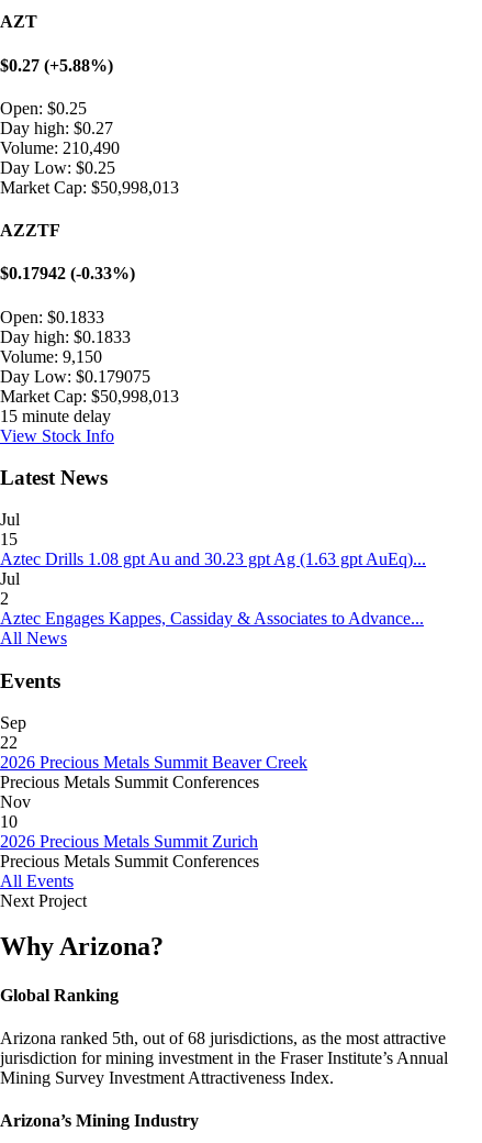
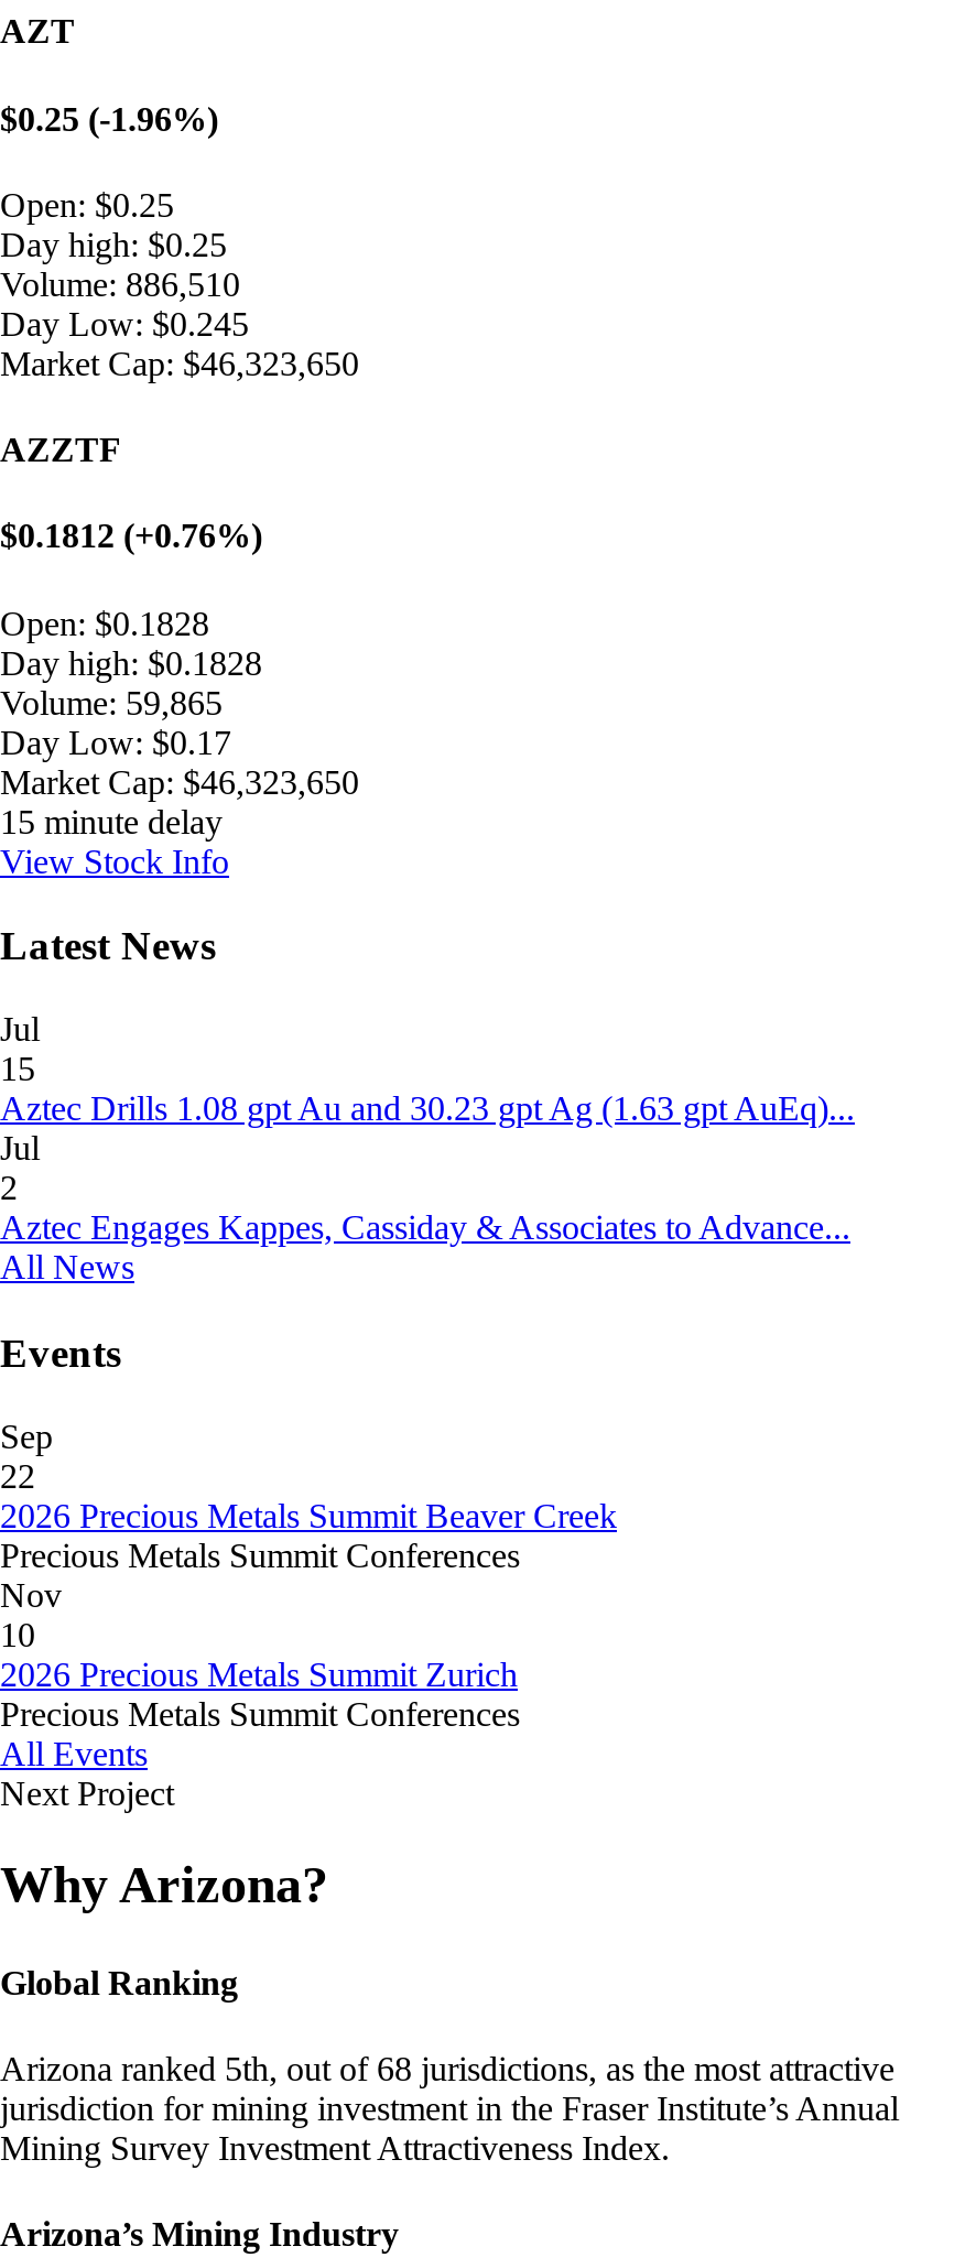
- $0.27 (+5.88%)
+ $0.25 (-1.96%)

- Day high: $0.27
+ Day high: $0.25

- Volume: 210,490
+ Volume: 886,510

- Day Low: $0.25
+ Day Low: $0.245

- Market Cap: $50,998,013
+ Market Cap: $46,323,650

- $0.17942 (-0.33%)
+ $0.1812 (+0.76%)

- Open: $0.1833
+ Open: $0.1828

- Day high: $0.1833
+ Day high: $0.1828

- Volume: 9,150
+ Volume: 59,865

- Day Low: $0.179075
+ Day Low: $0.17

- Market Cap: $50,998,013
+ Market Cap: $46,323,650
